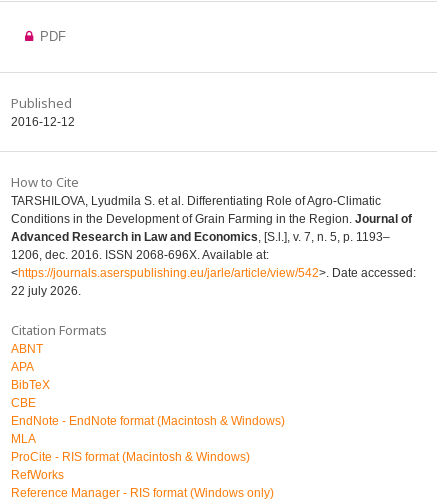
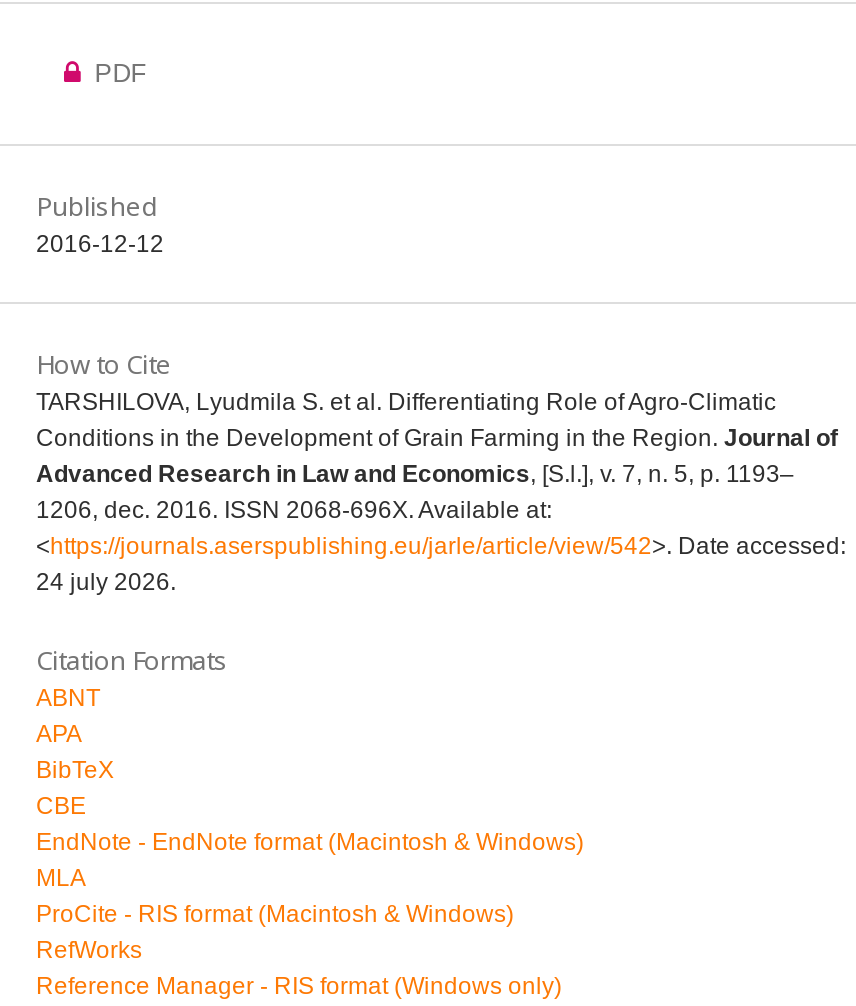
- 22 july 2026.
+ 24 july 2026.
